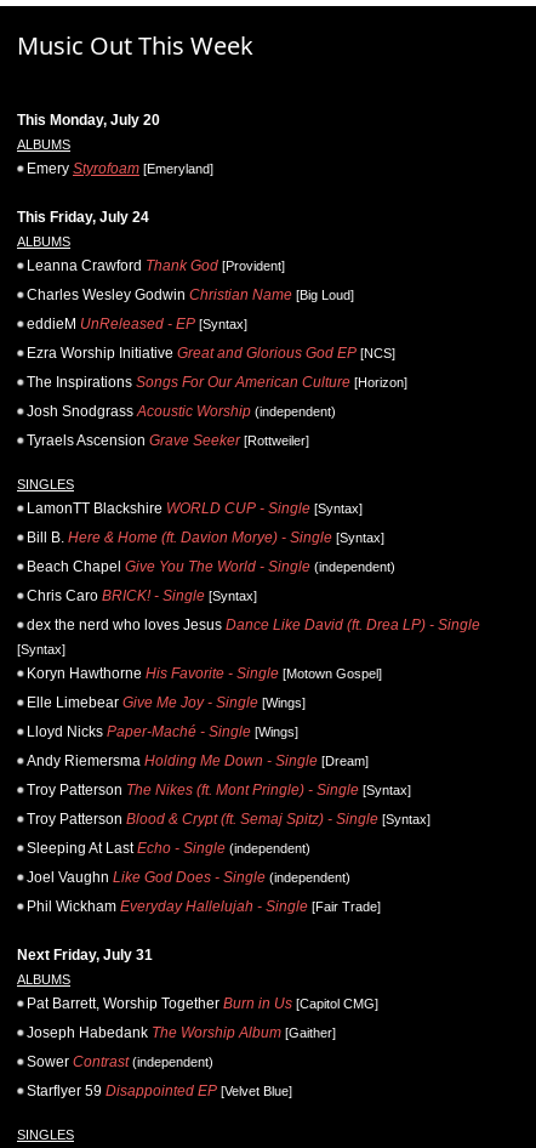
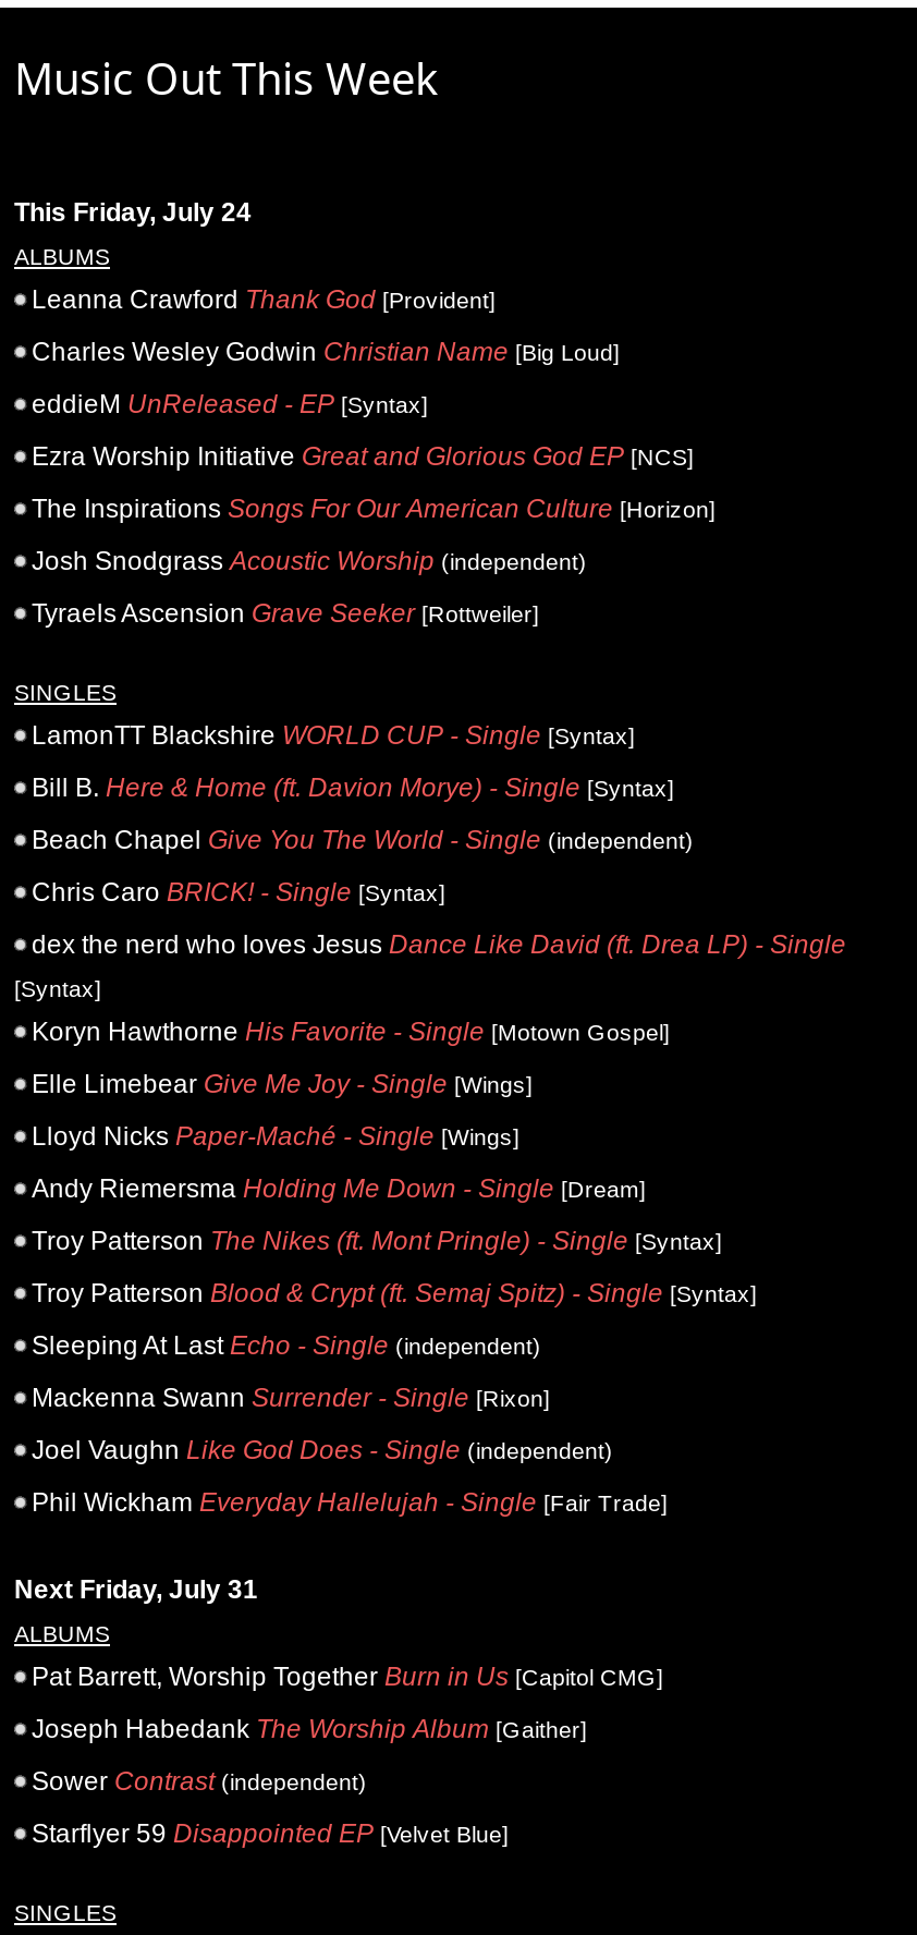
- This Monday, July 20
- ALBUMS
- Emery Styrofoam [Emeryland]

moved up: This Friday, July 24 | ALBUMS | Leanna Crawford Thank God [Provident] | ... | Troy Patterson Blood & Crypt (ft. Semaj Spitz) - Single [Syntax] | Sleeping At Last Echo - Single (independent)

+ Mackenna Swann Surrender - Single [Rixon]
